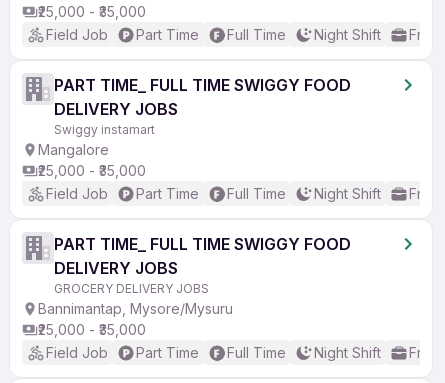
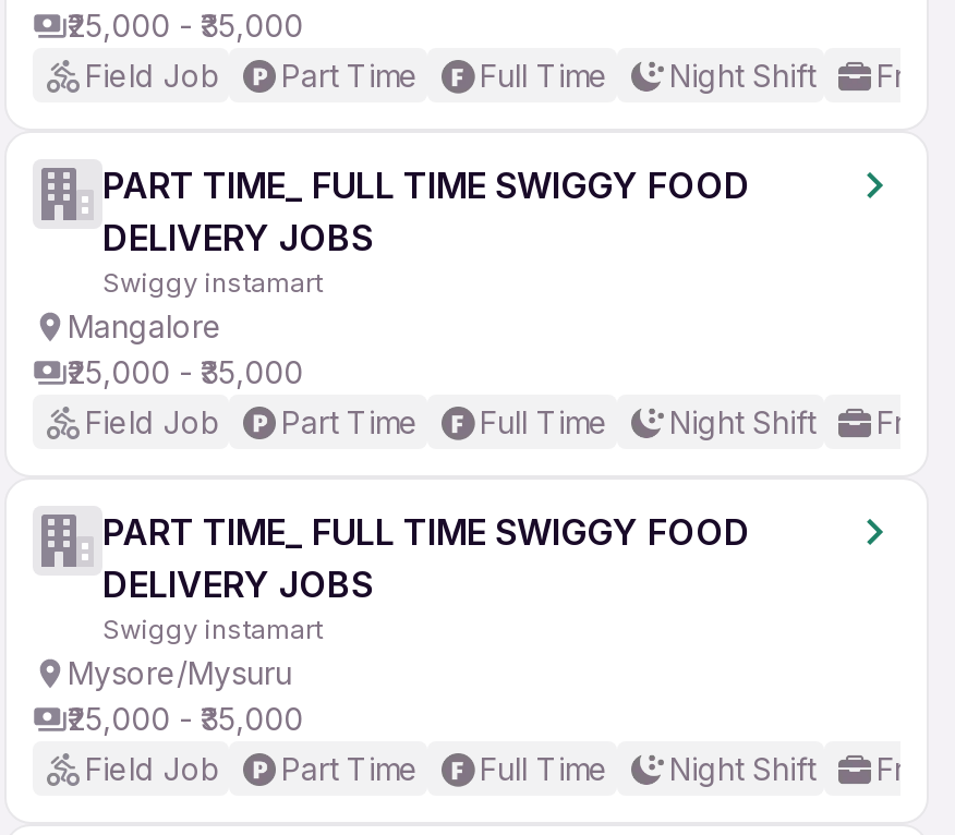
- GROCERY DELIVERY JOBS
- Bannimantap, Mysore/Mysuru
+ Swiggy instamart
+ Mysore/Mysuru
